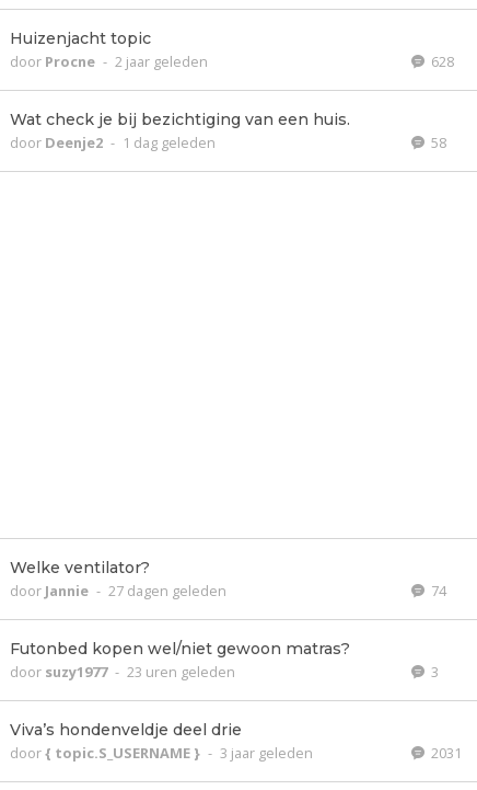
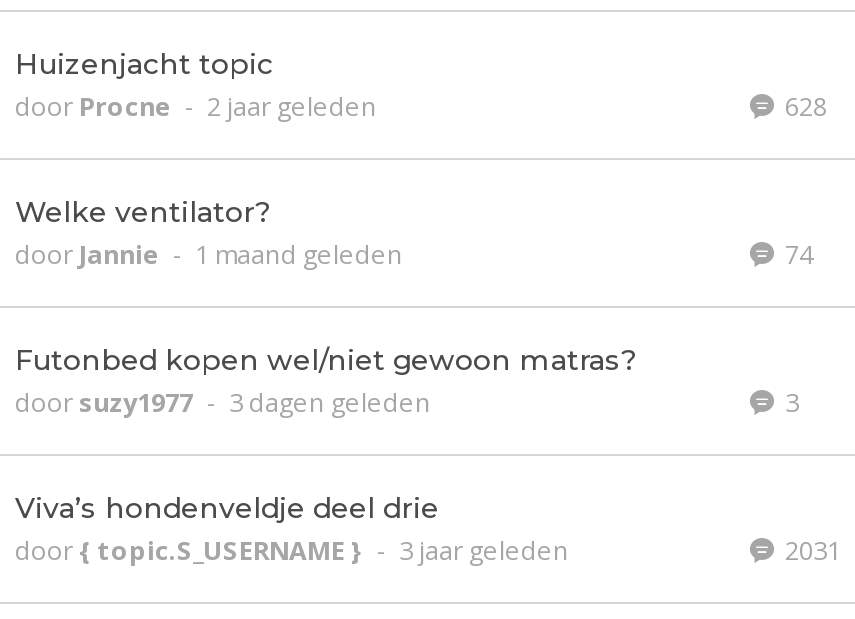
- Wat check je bij bezichtiging van een huis.
- door Deenje2 - 1 dag geleden
- 58

- door Jannie - 27 dagen geleden
+ door Jannie - 1 maand geleden

- door suzy1977 - 23 uren geleden
+ door suzy1977 - 3 dagen geleden
